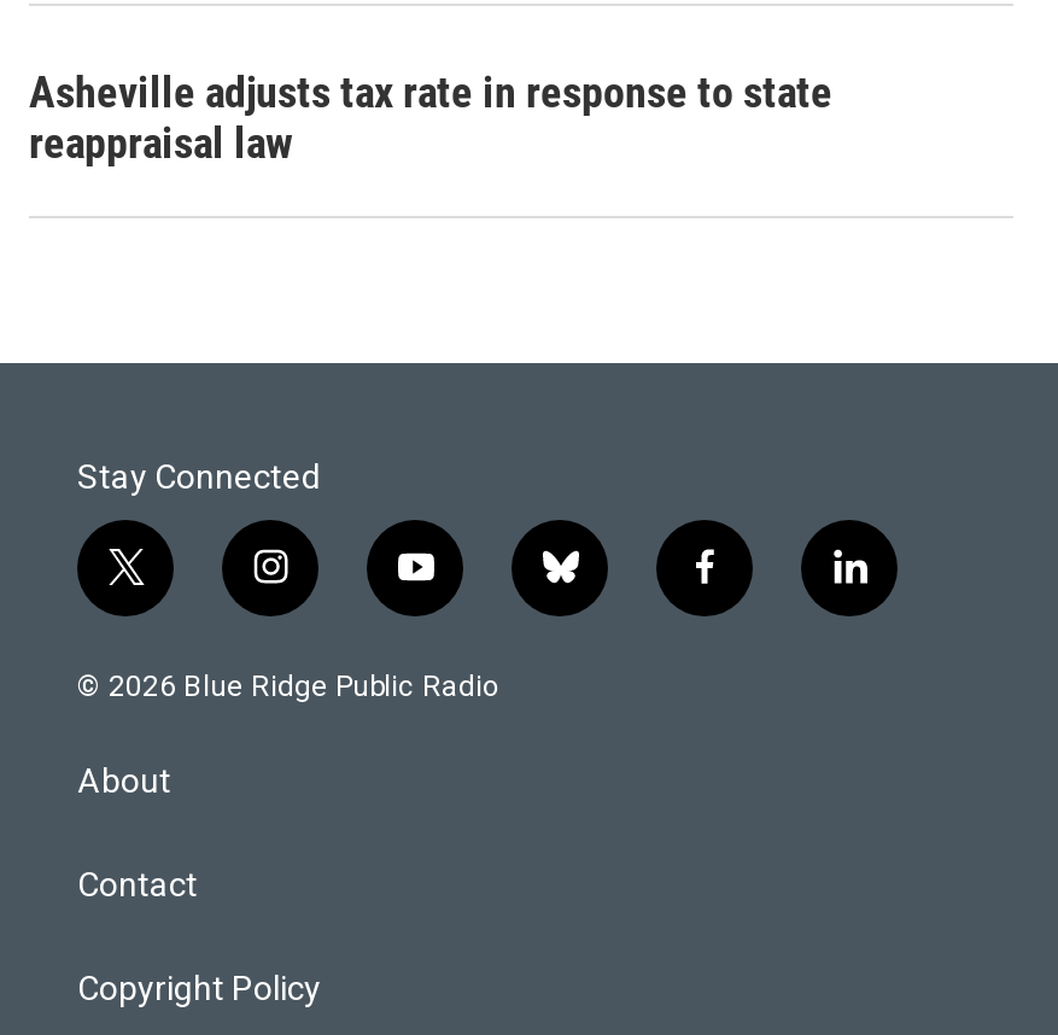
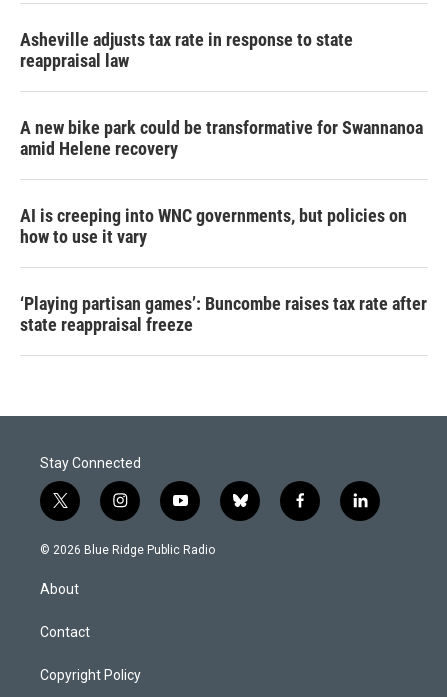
+ A new bike park could be transformative for Swannanoa
+ amid Helene recovery
+ AI is creeping into WNC governments, but policies on
+ how to use it vary
+ ‘Playing partisan games’: Buncombe raises tax rate after
+ state reappraisal freeze
